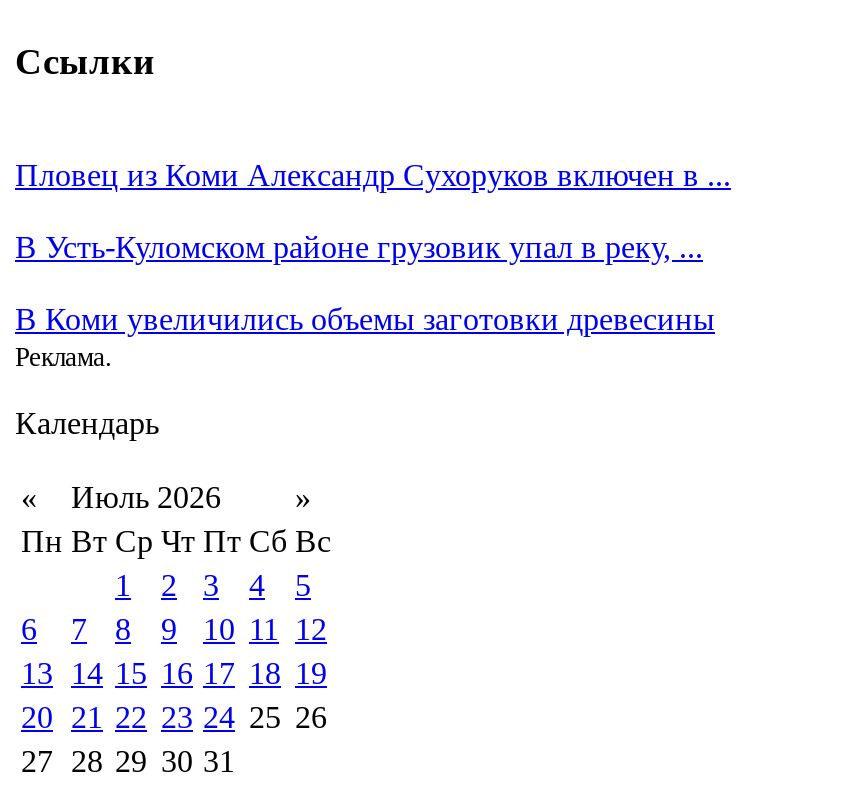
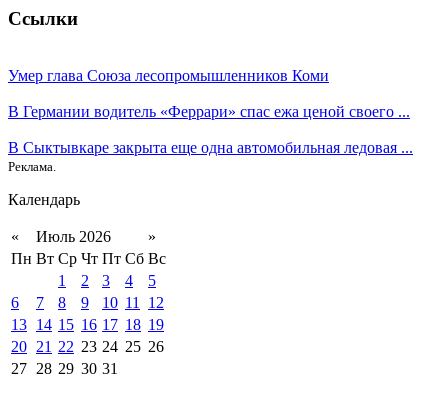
- Пловец из Коми Александр Сухоруков включен в ...
+ Умер глава Союза лесопромышленников Коми

- В Усть-Куломском районе грузовик упал в реку, ...
+ В Германии водитель «Феррари» спас ежа ценой своего ...

- В Коми увеличились объемы заготовки древесины
+ В Сыктывкаре закрыта еще одна автомобильная ледовая ...
